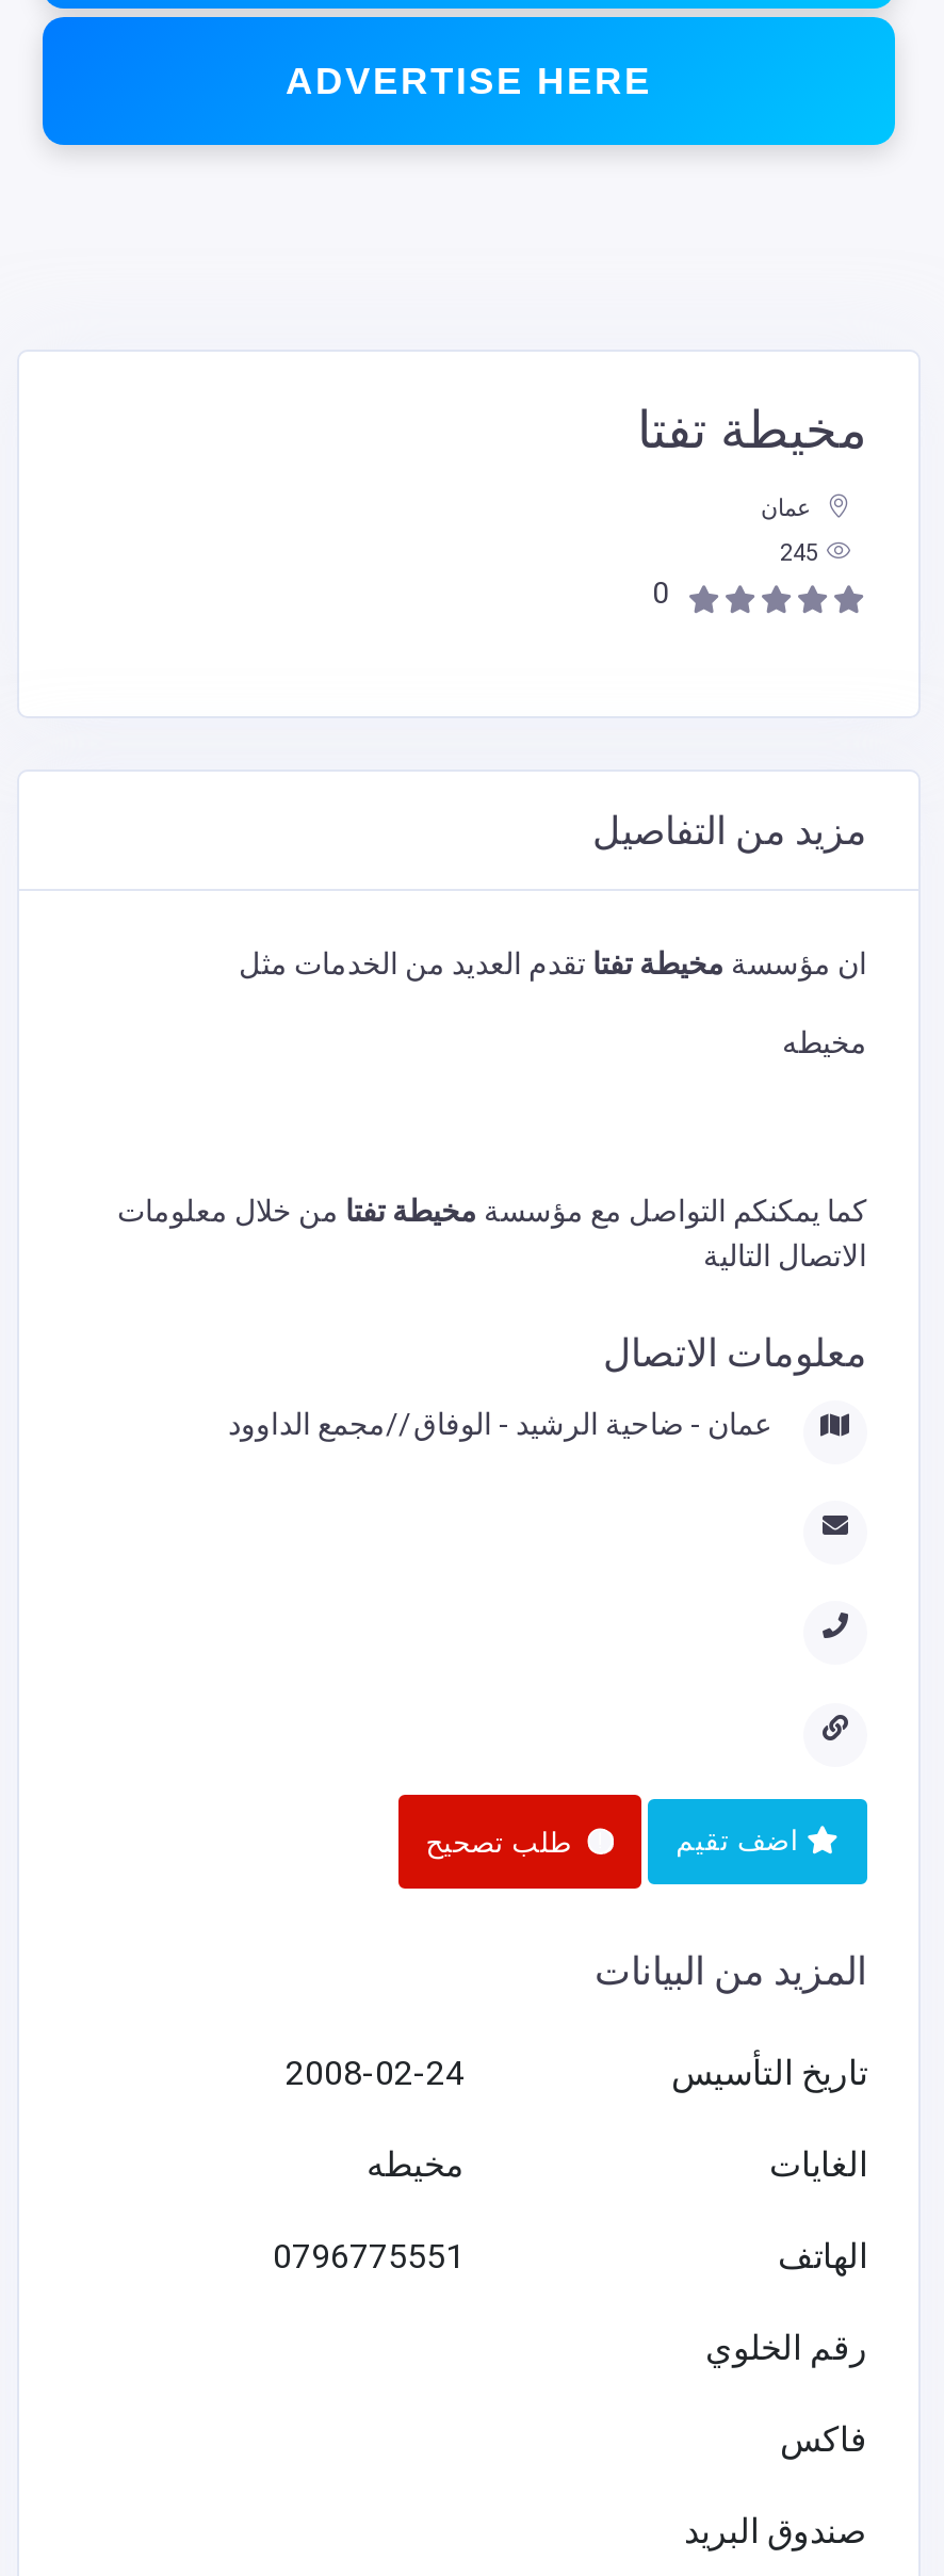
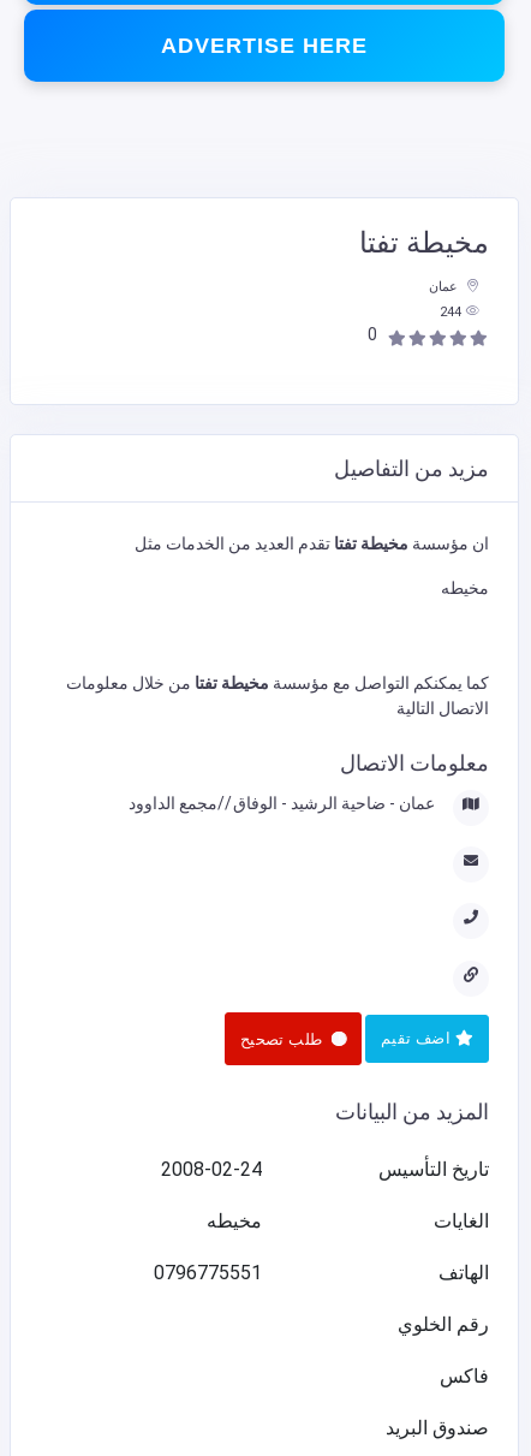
- 245
+ 244
